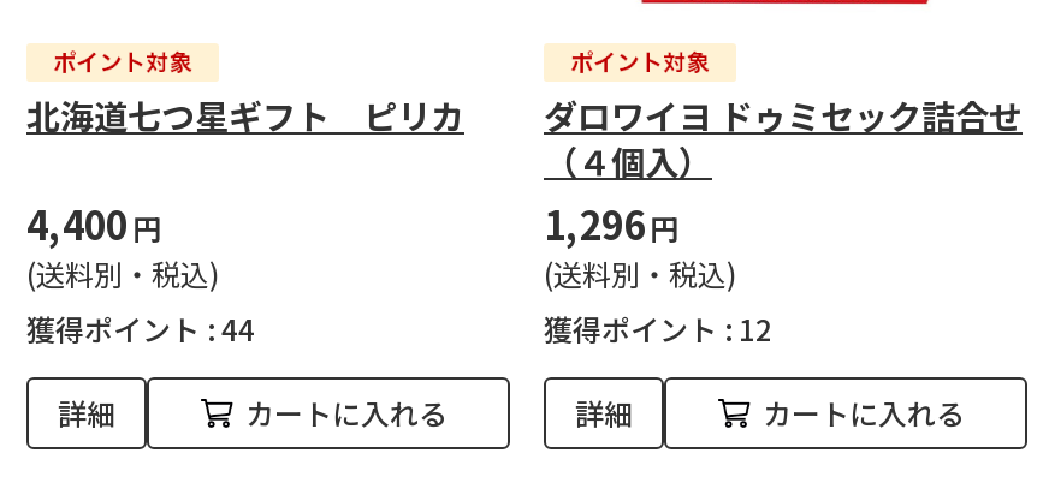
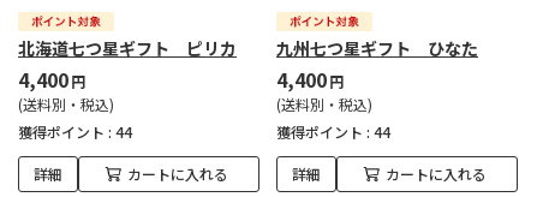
- ダロワイヨ ドゥミセック詰合せ
- （４個入）
- 1,296 円
+ 九州七つ星ギフト ひなた
+ 4,400 円

- 獲得ポイント : 12
+ 獲得ポイント : 44
